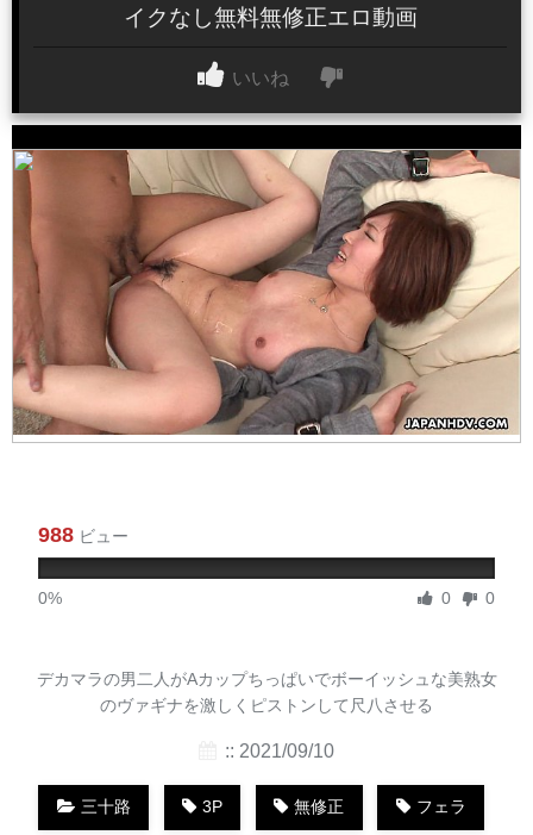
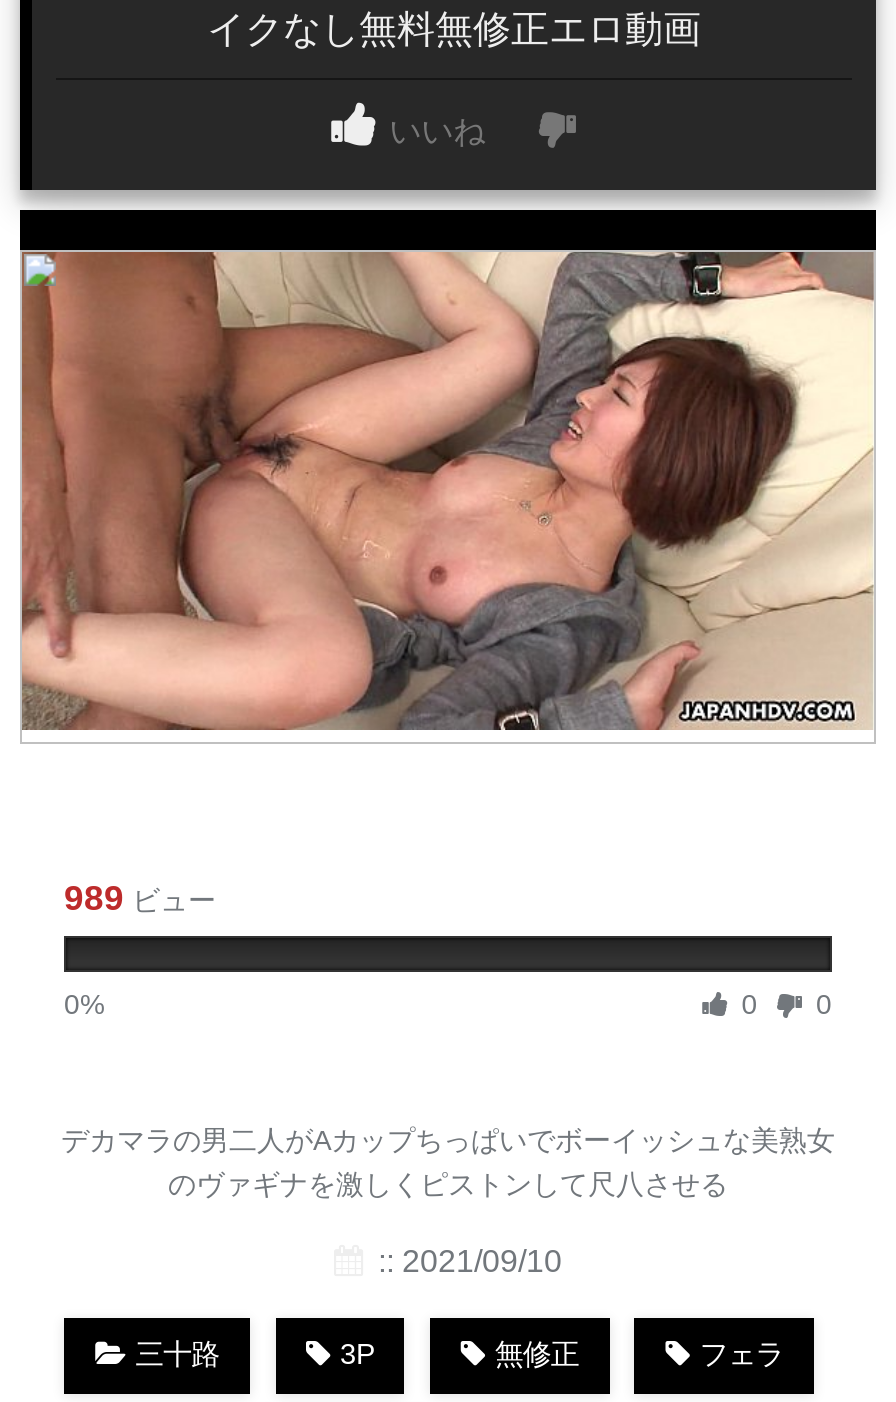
- 988ビュー
+ 989ビュー
